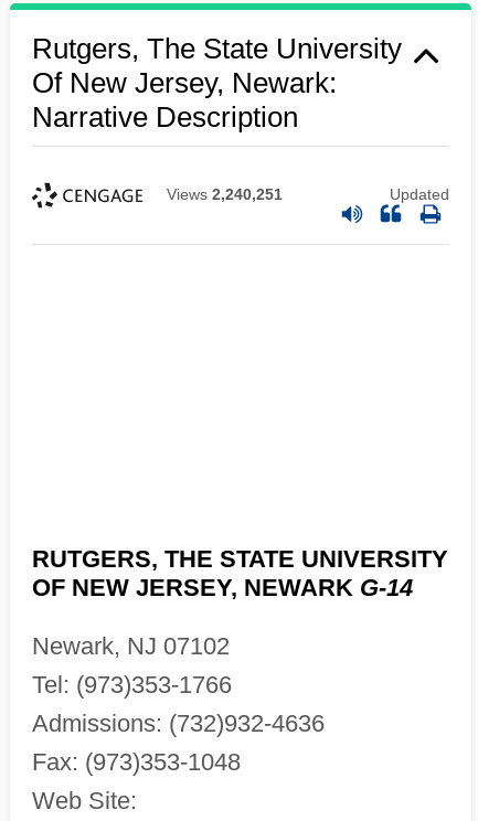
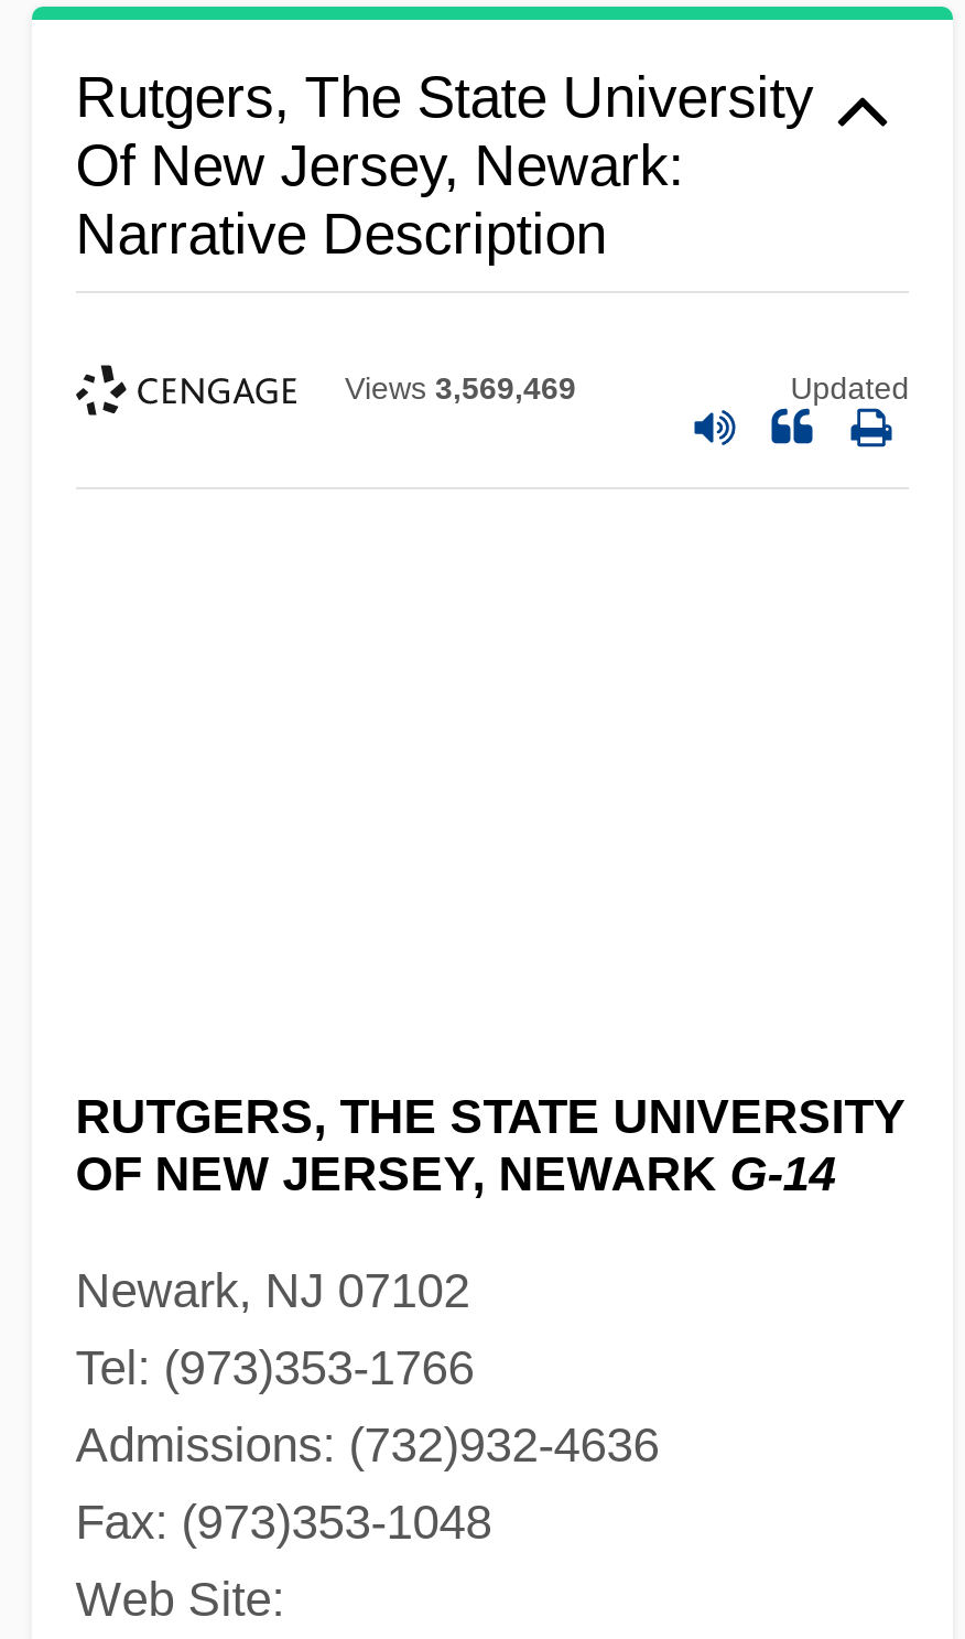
- Views 2,240,251
+ Views 3,569,469
